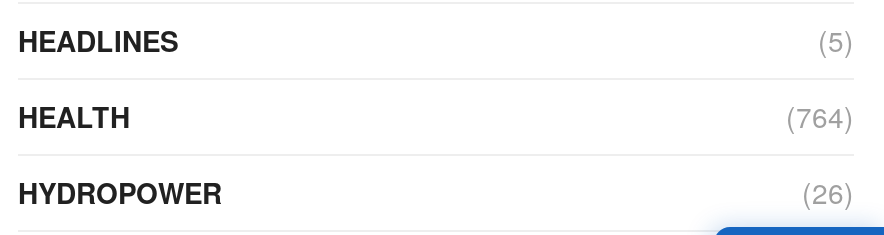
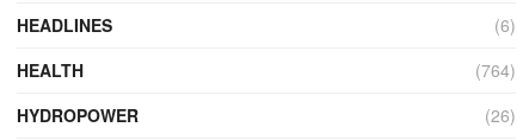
- (5)
+ (6)
